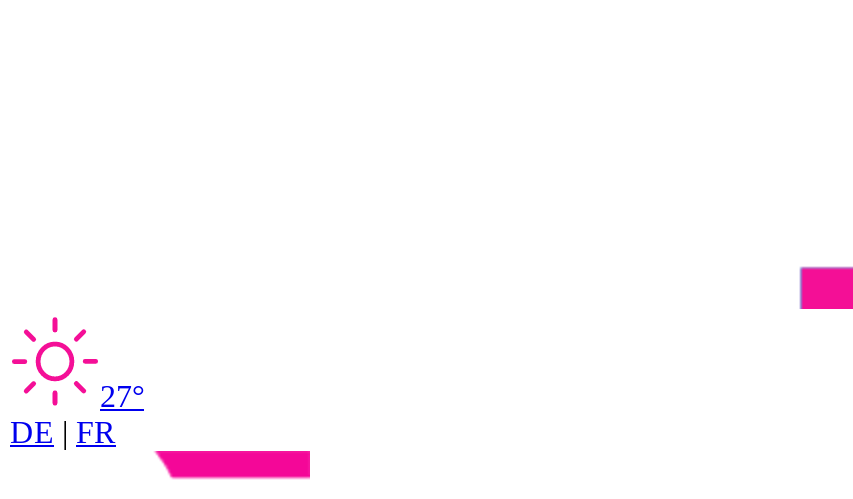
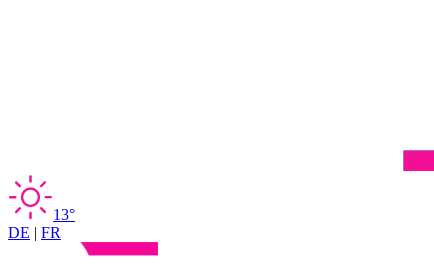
- 27°
+ 13°
